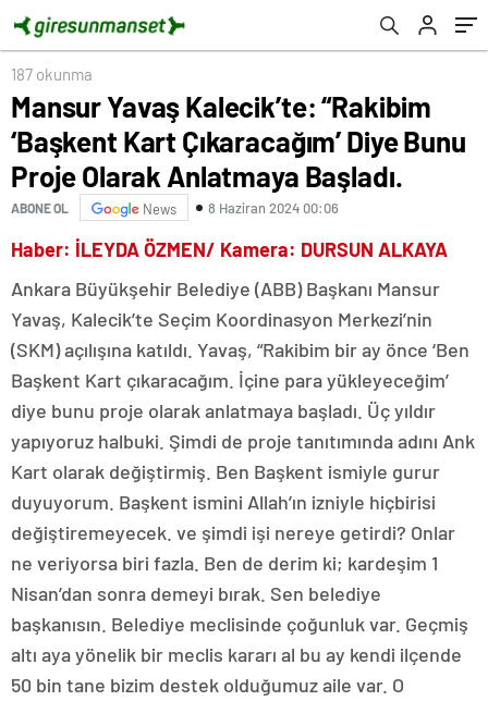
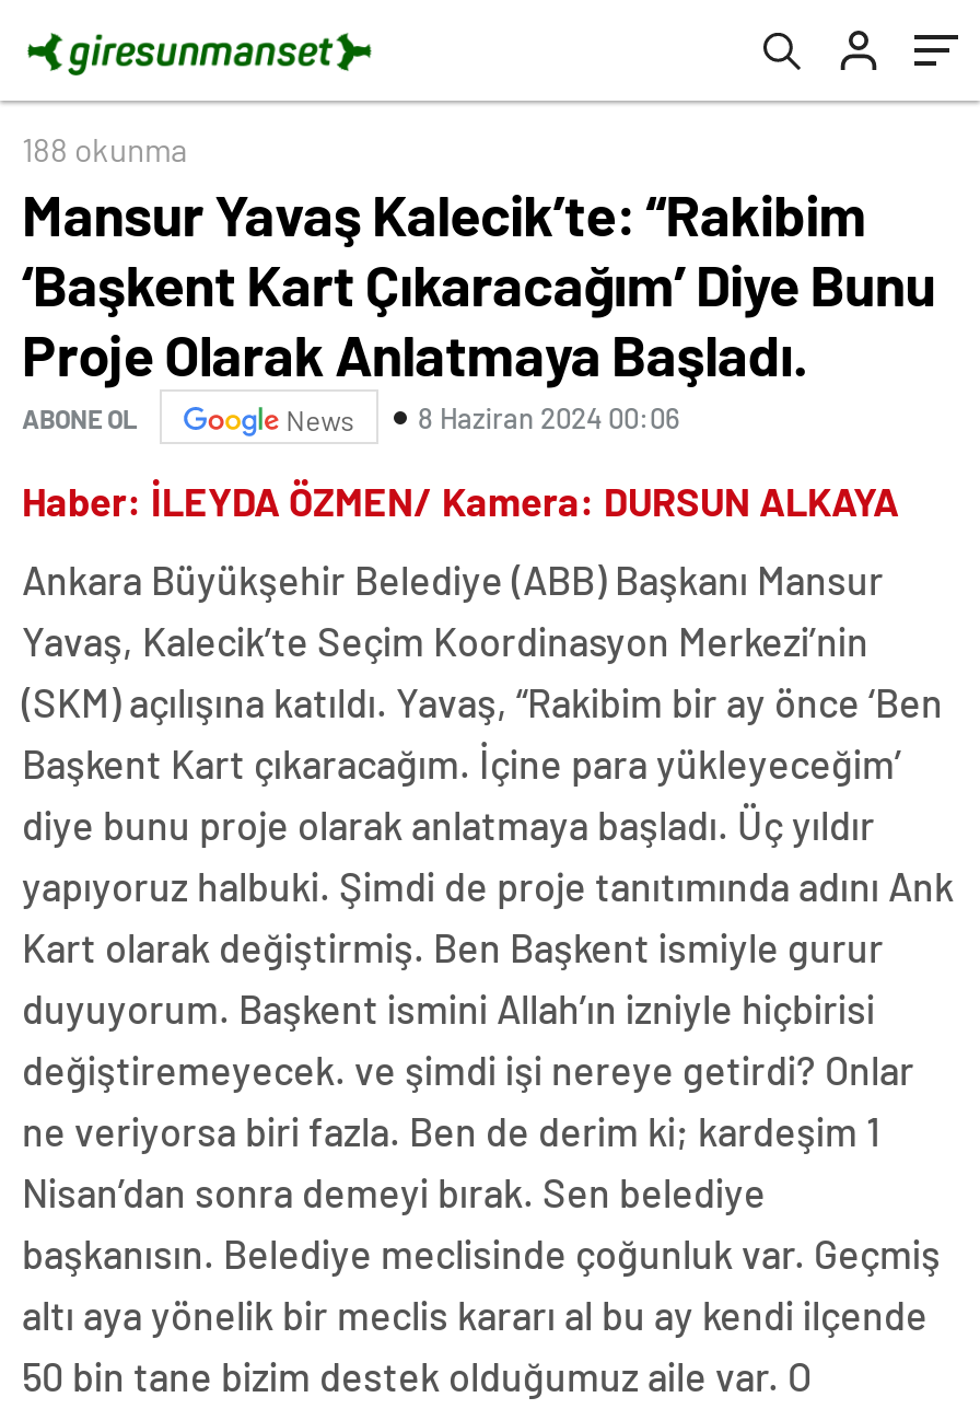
- 187 okunma
+ 188 okunma
